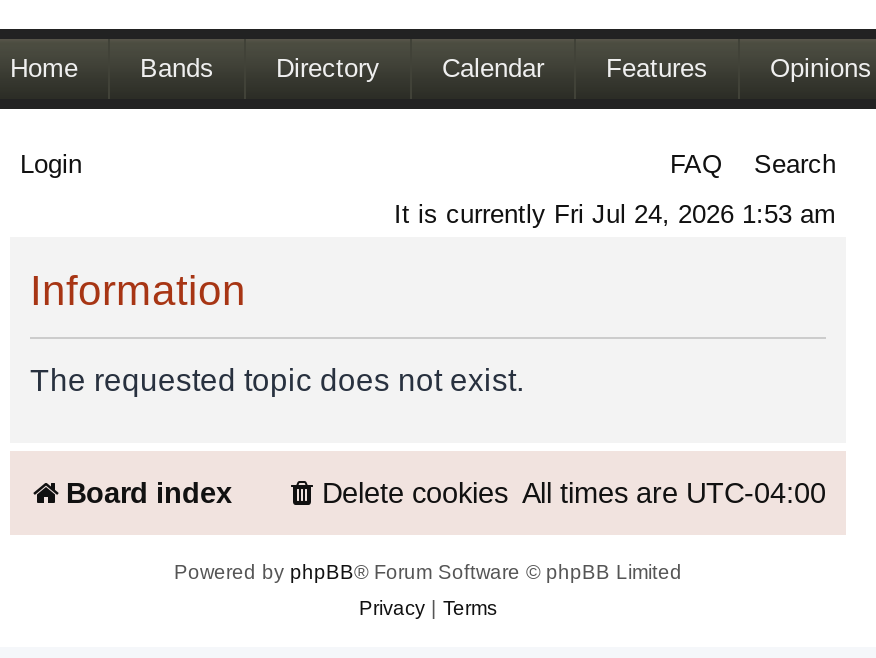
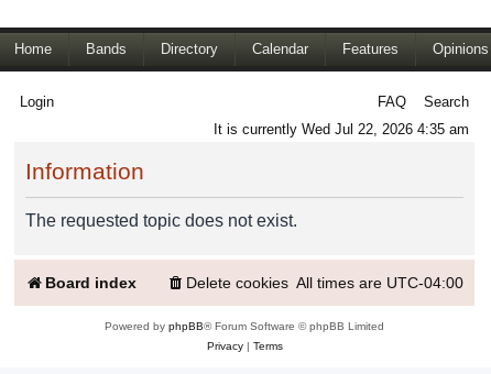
- It is currently Fri Jul 24, 2026 1:53 am
+ It is currently Wed Jul 22, 2026 4:35 am
